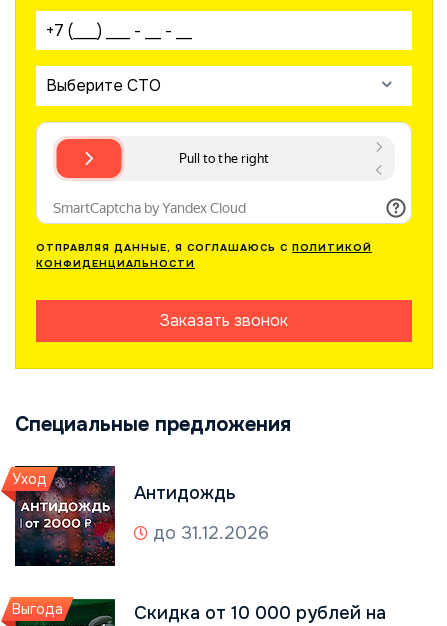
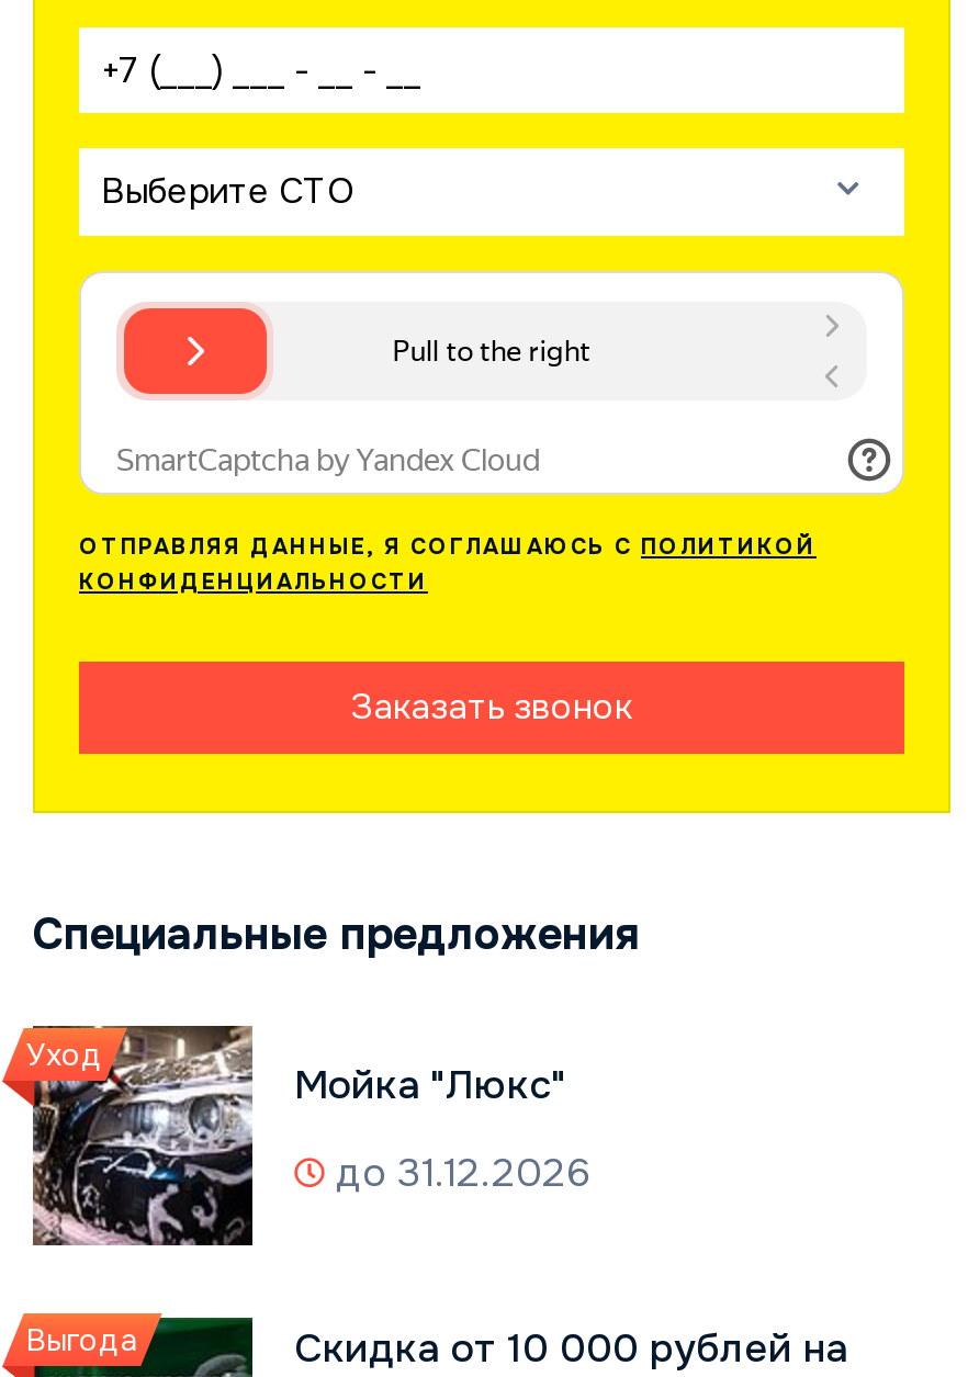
- [image]
- Антидождь
+ [image]
+ Мойка "Люкс"
